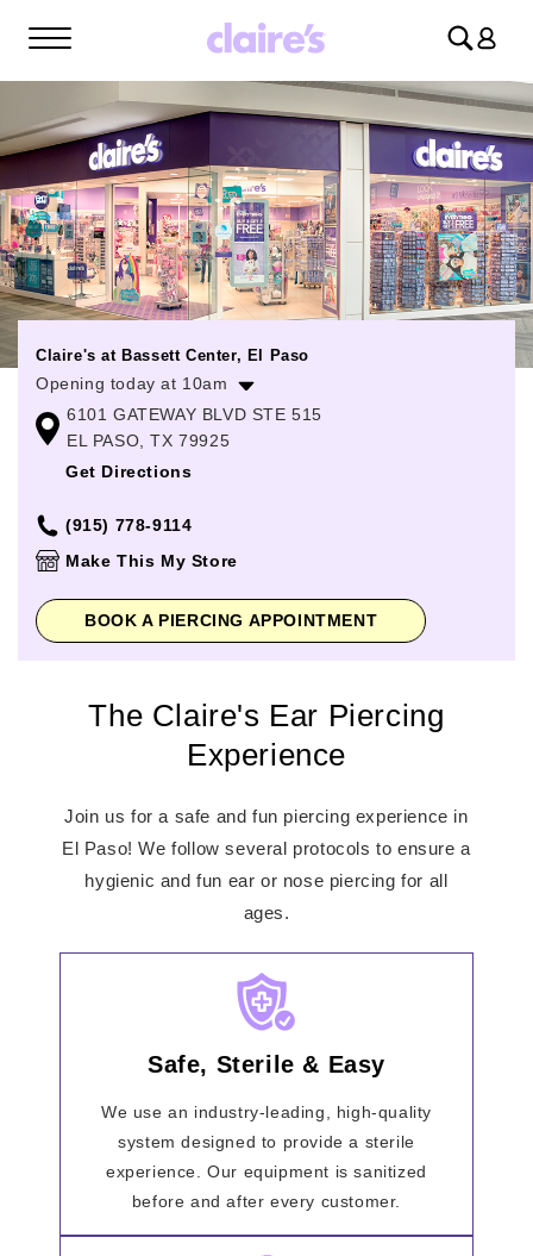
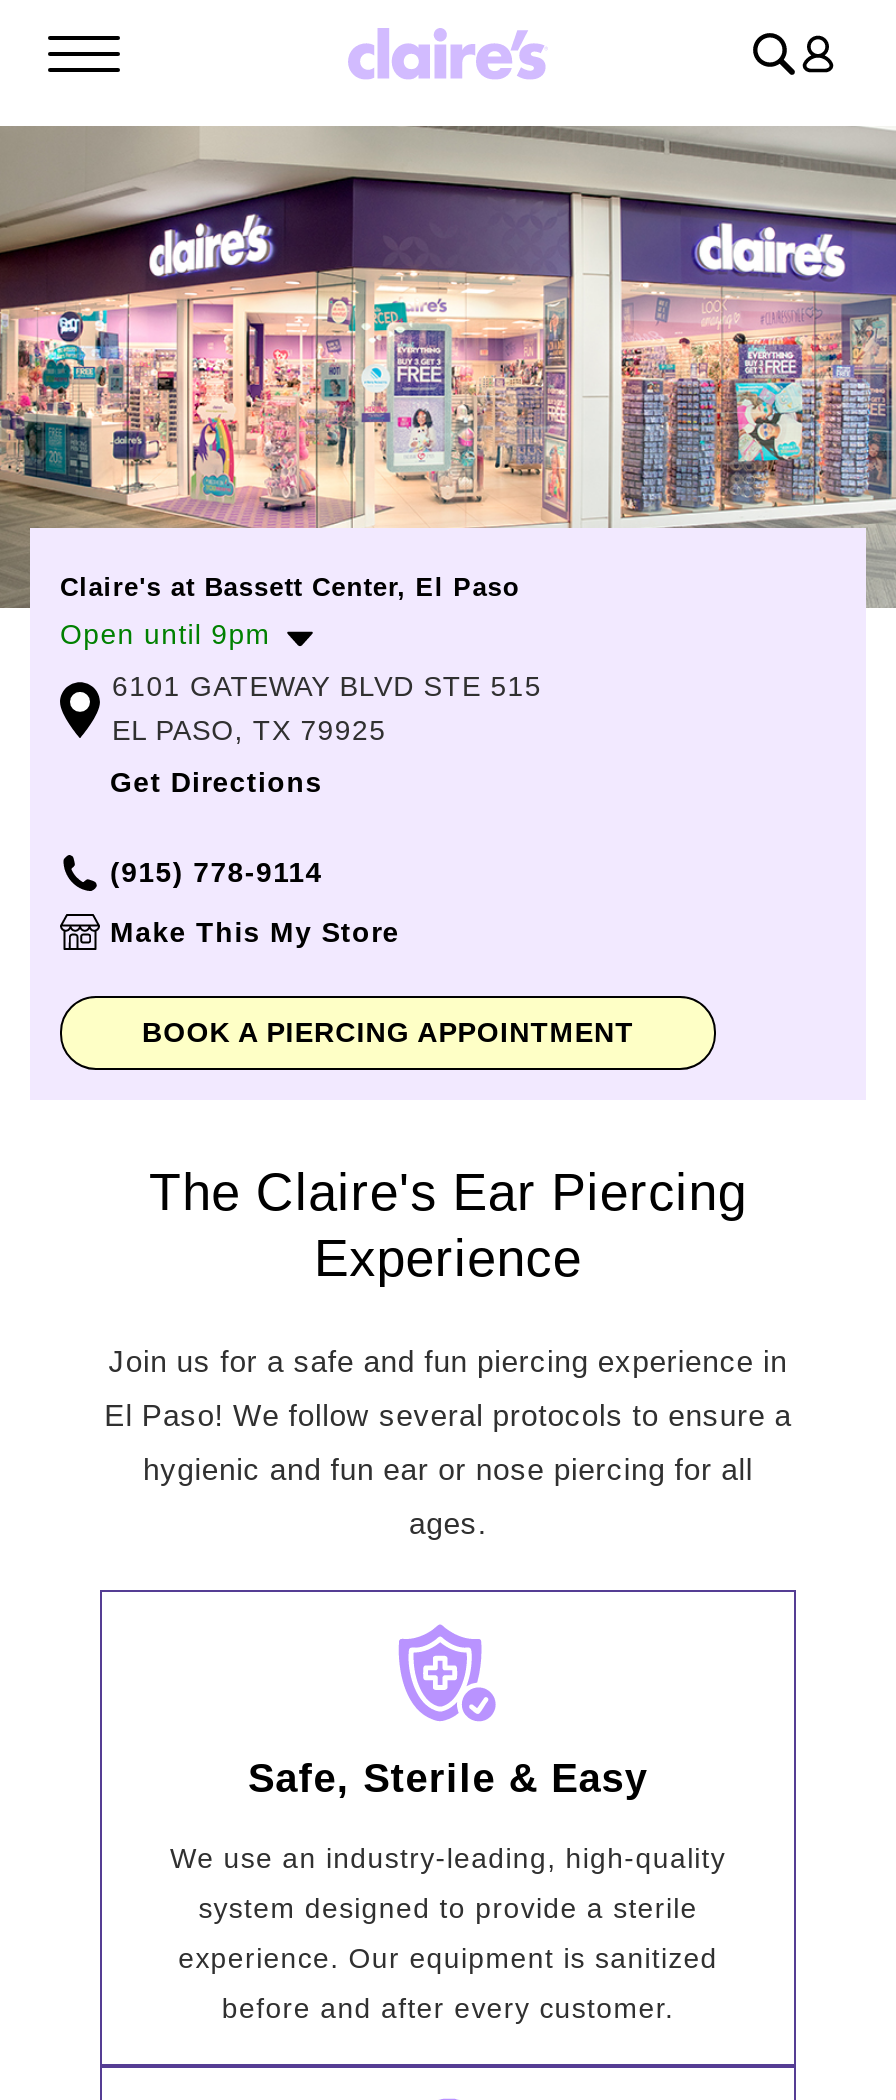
- Opening today at 10am
+ Open until 9pm
